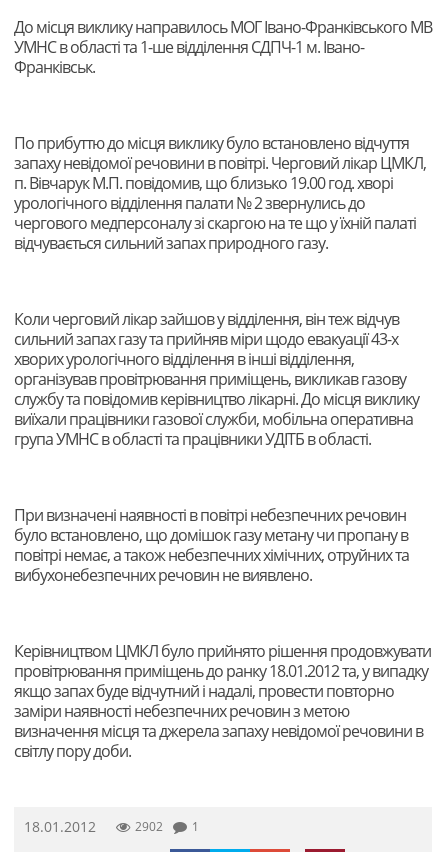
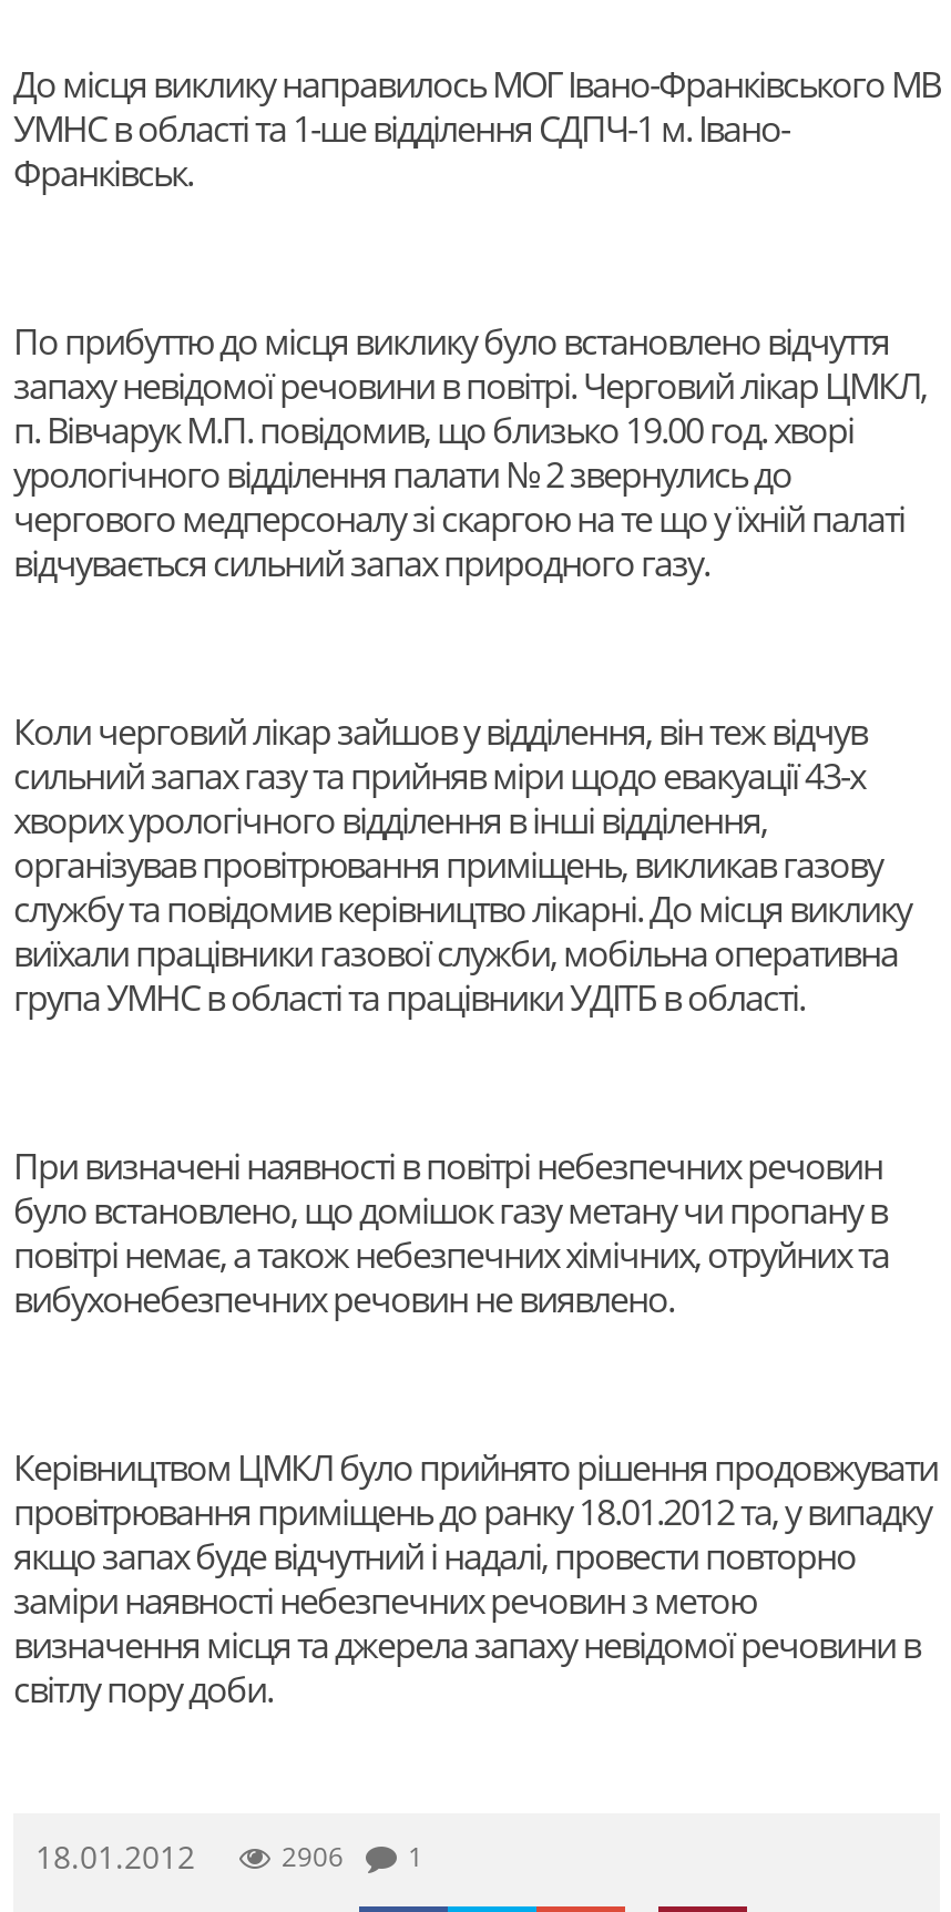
- 2902 1
+ 2906 1
